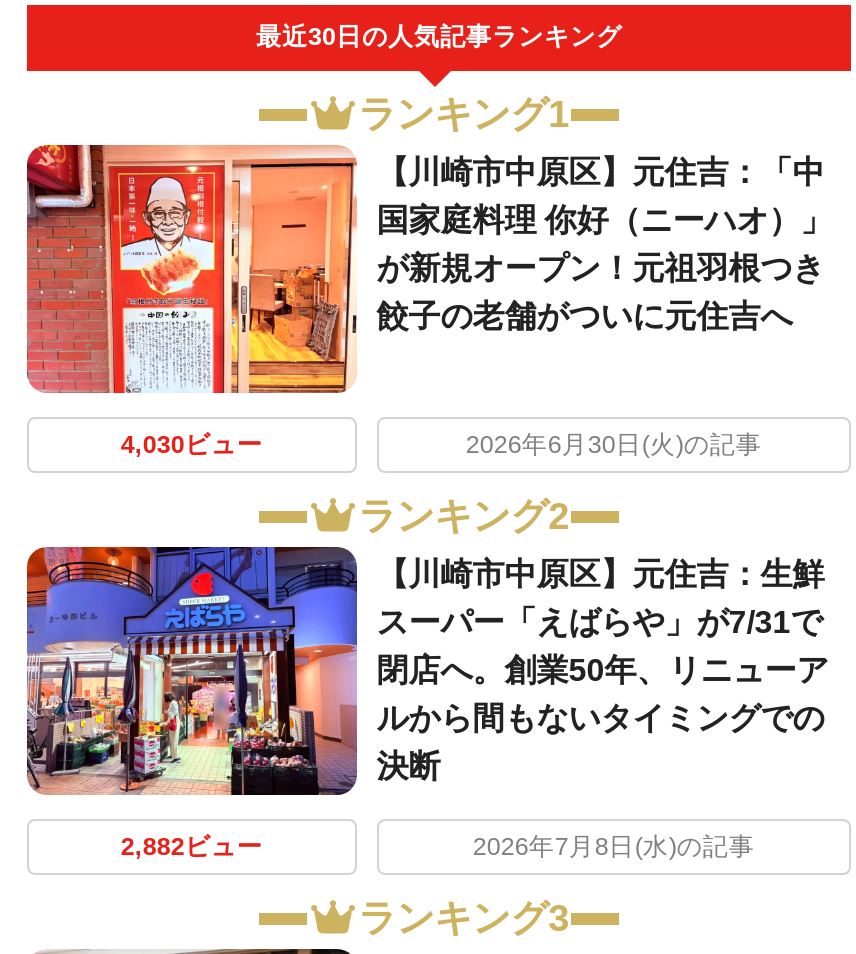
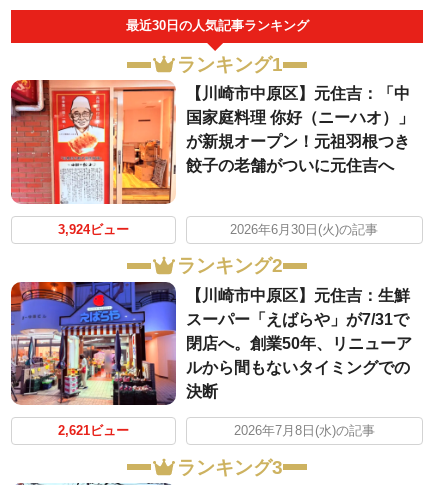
- 4,030ビュー
+ 3,924ビュー

- 2,882ビュー
+ 2,621ビュー
